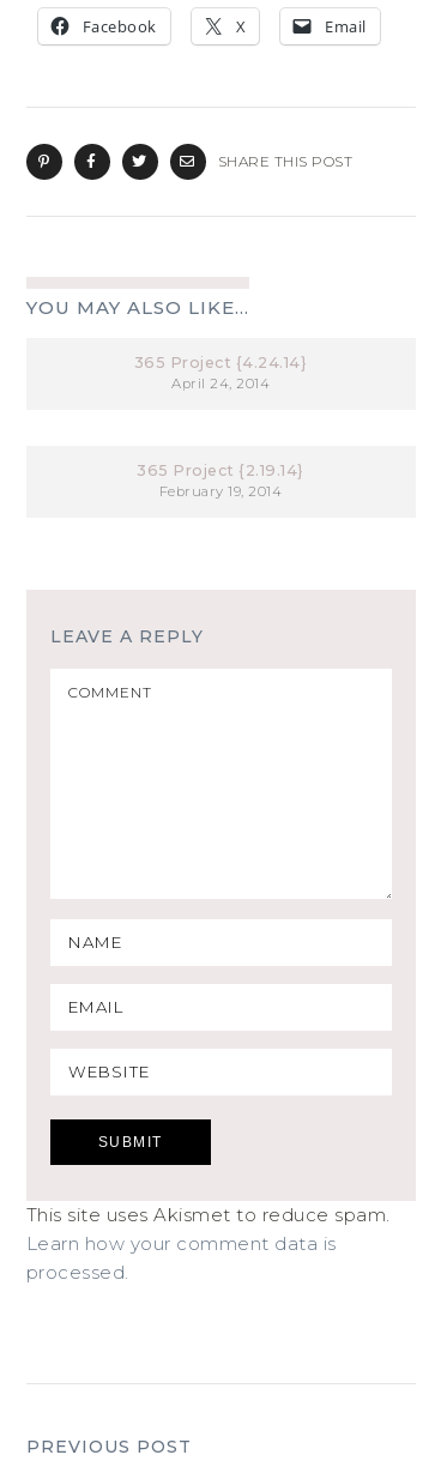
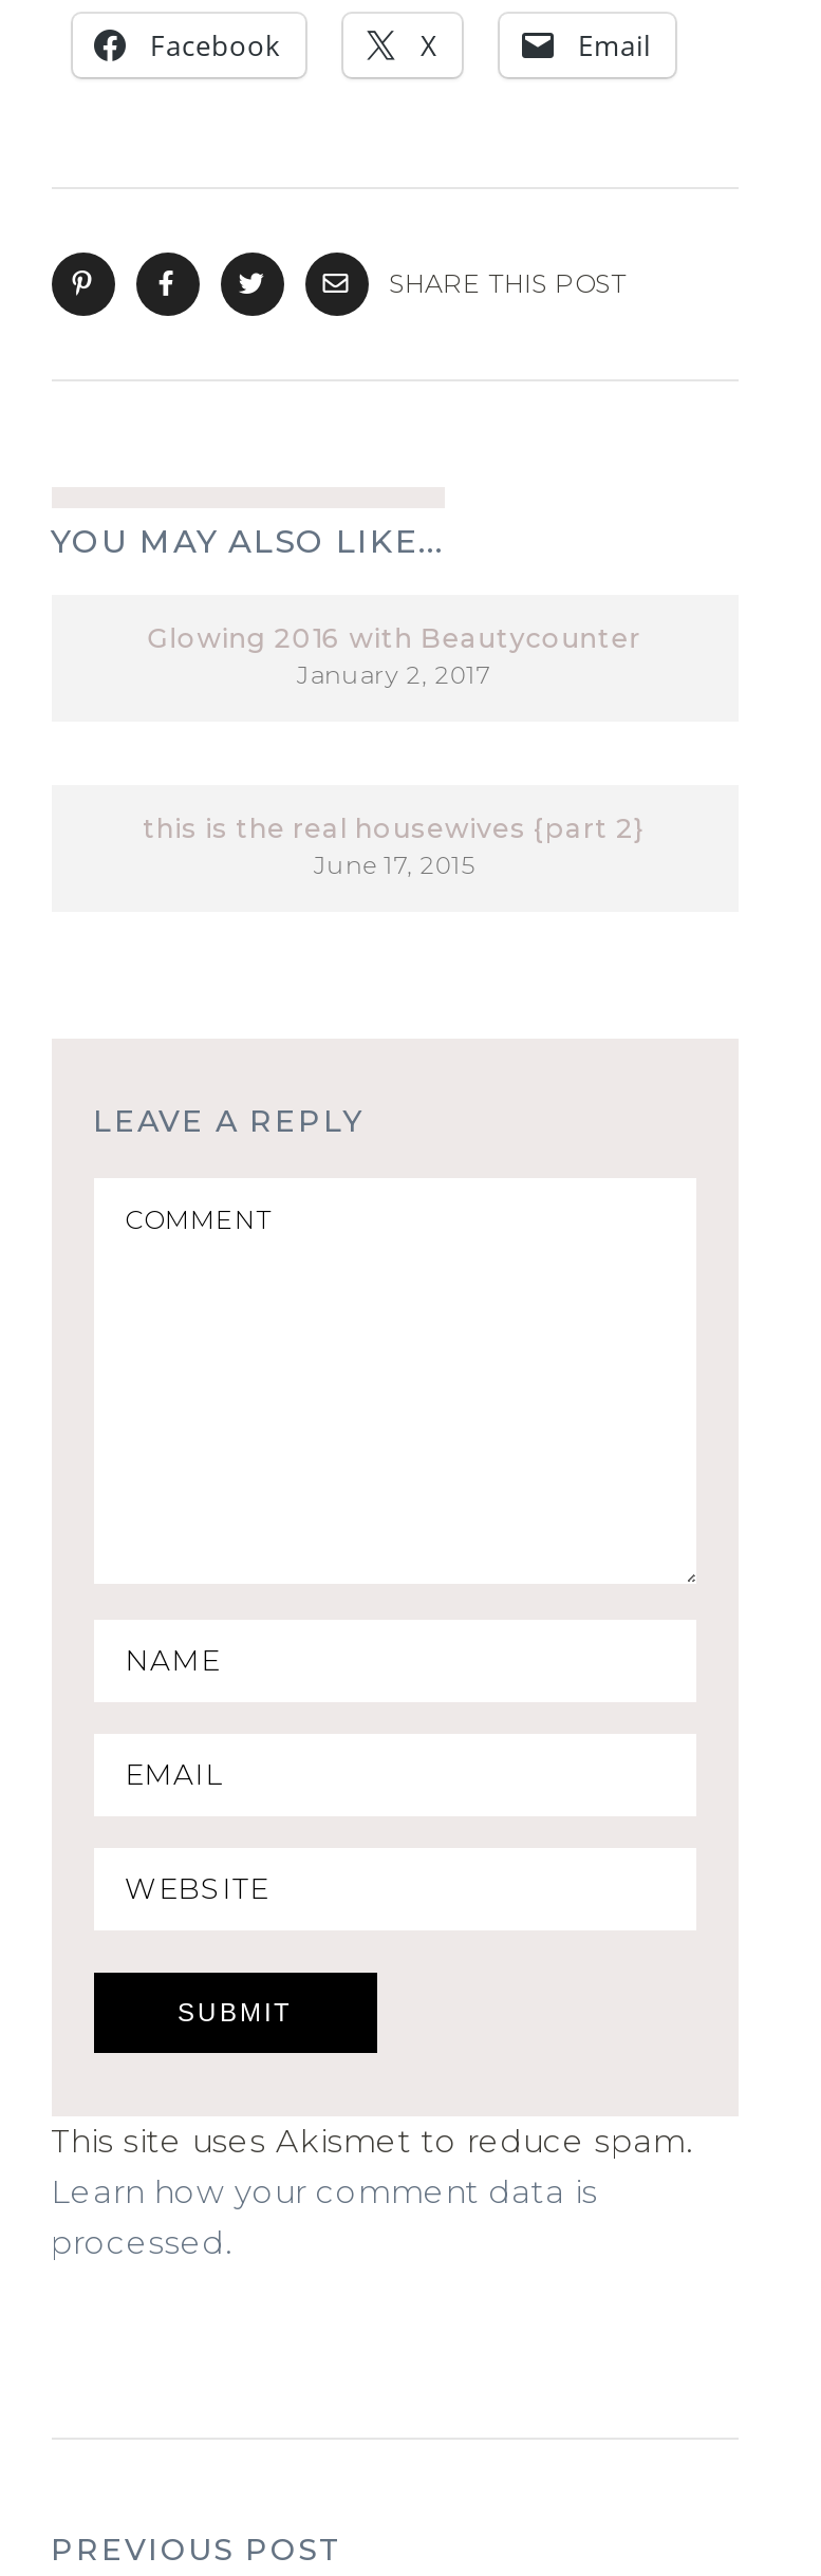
- 365 Project {4.24.14}
- April 24, 2014
+ Glowing 2016 with Beautycounter
+ January 2, 2017

- 365 Project {2.19.14}
- February 19, 2014
+ this is the real housewives {part 2}
+ June 17, 2015
